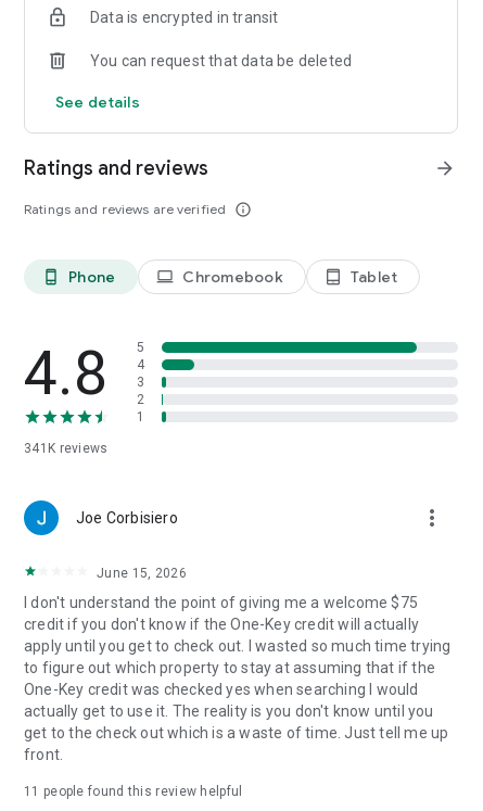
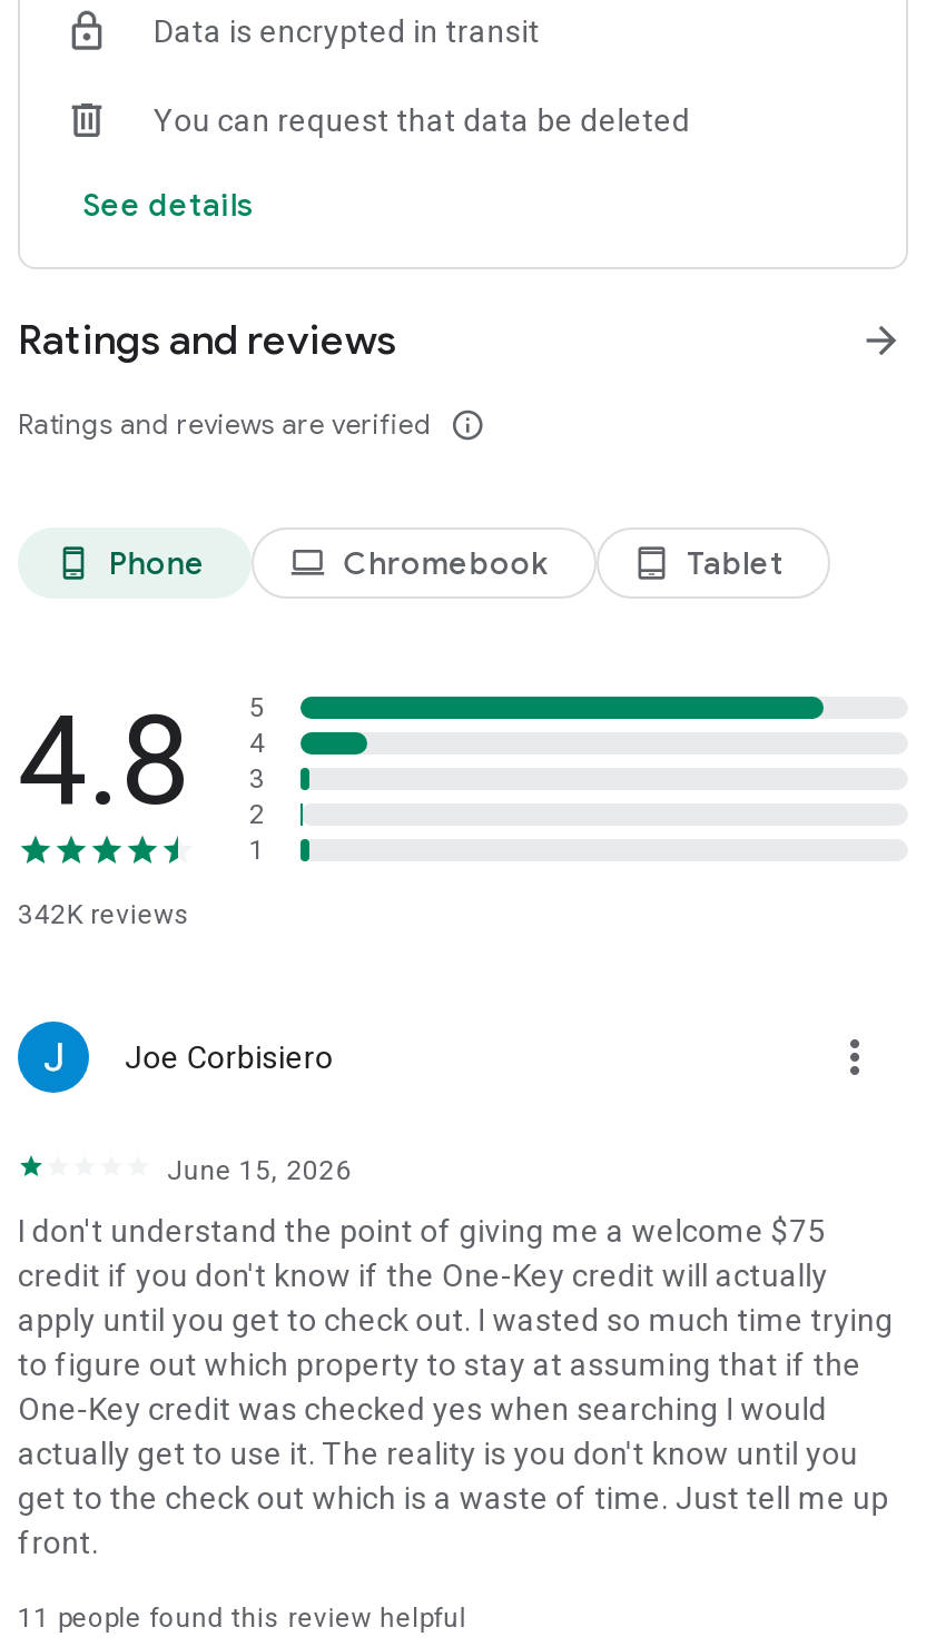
- 341K reviews
+ 342K reviews
